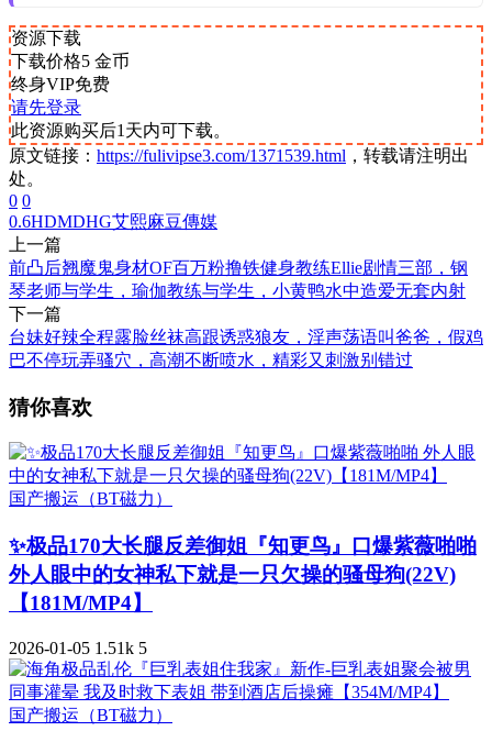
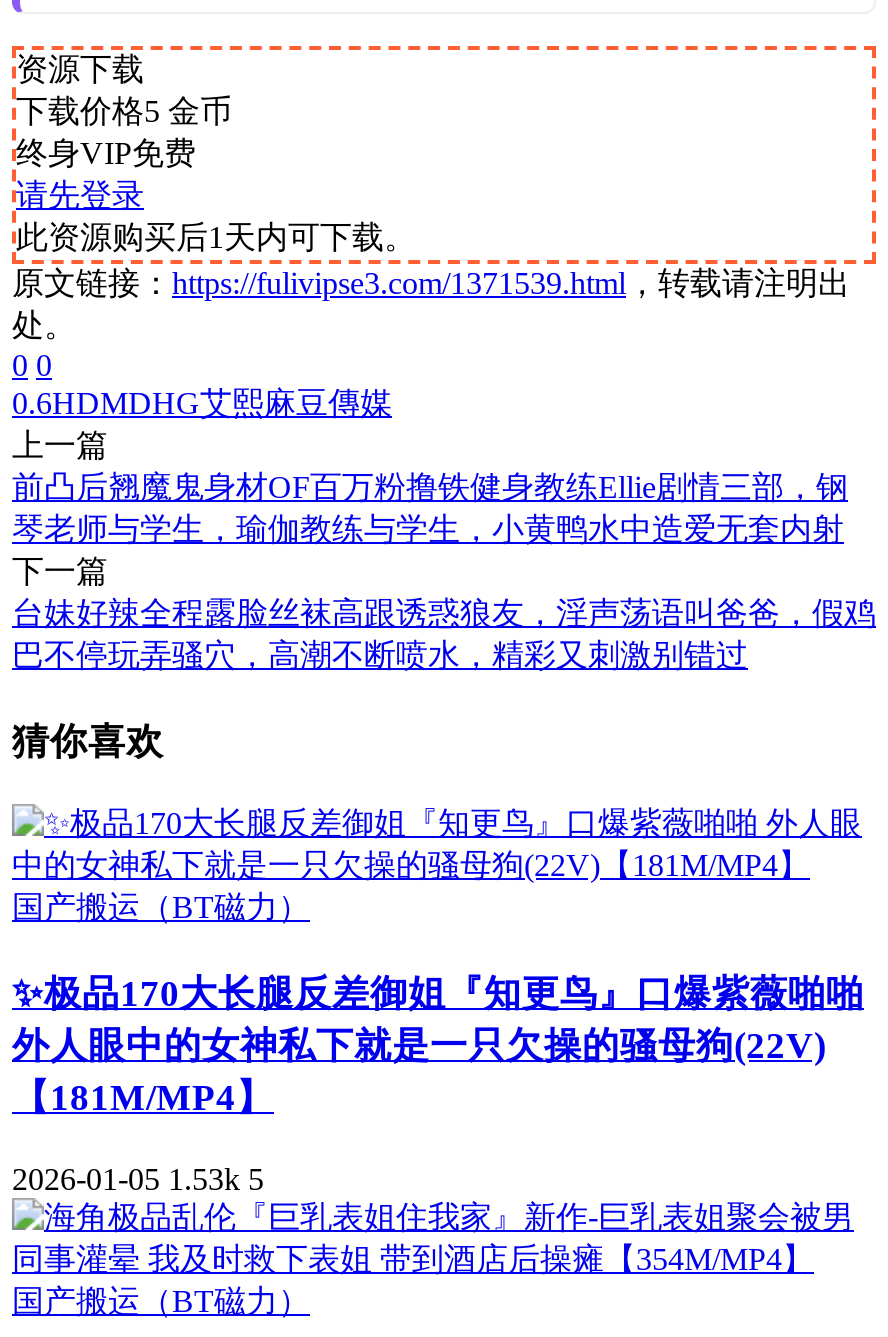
- 2026-01-05 1.51k 5
+ 2026-01-05 1.53k 5
